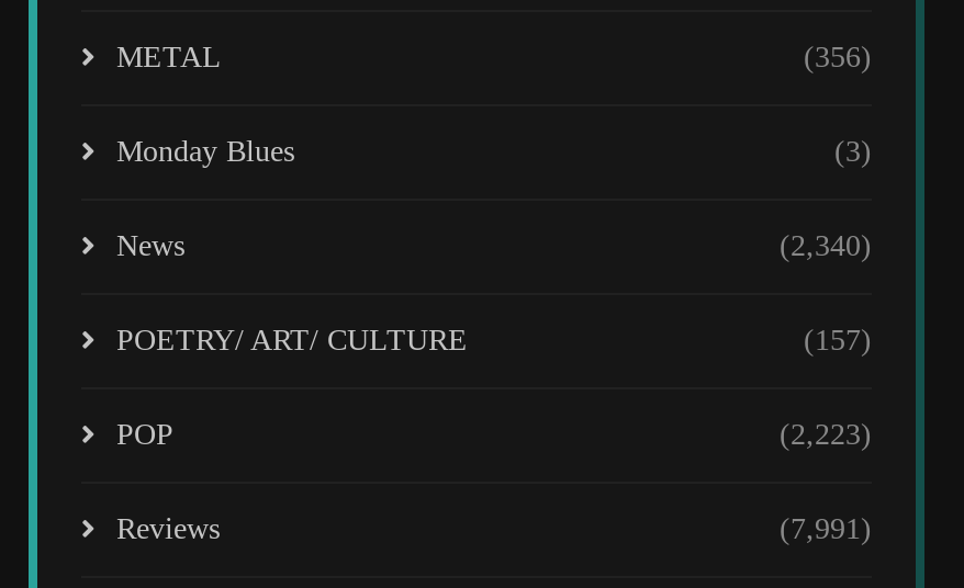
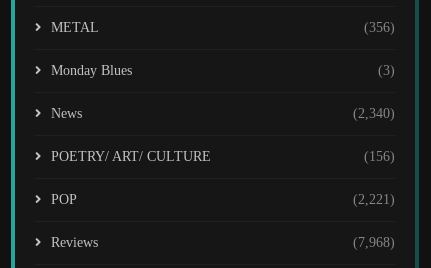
- (157)
+ (156)

- (2,223)
+ (2,221)

- (7,991)
+ (7,968)
